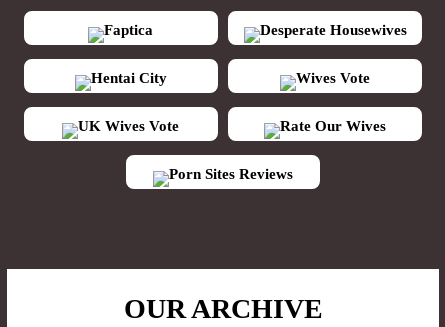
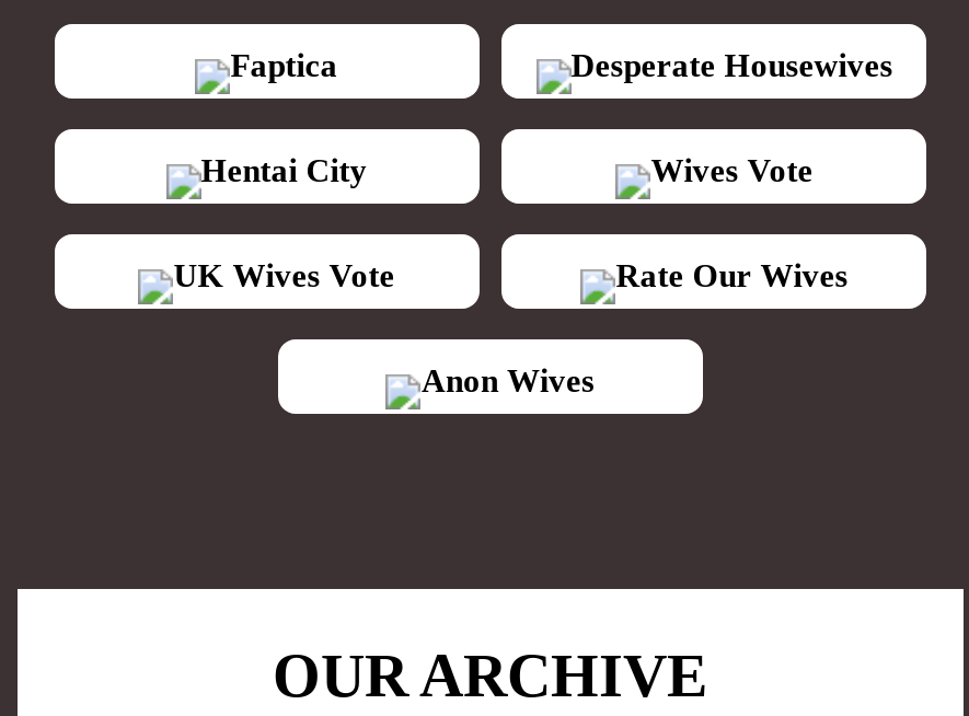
- Porn Sites Reviews
+ Anon Wives
